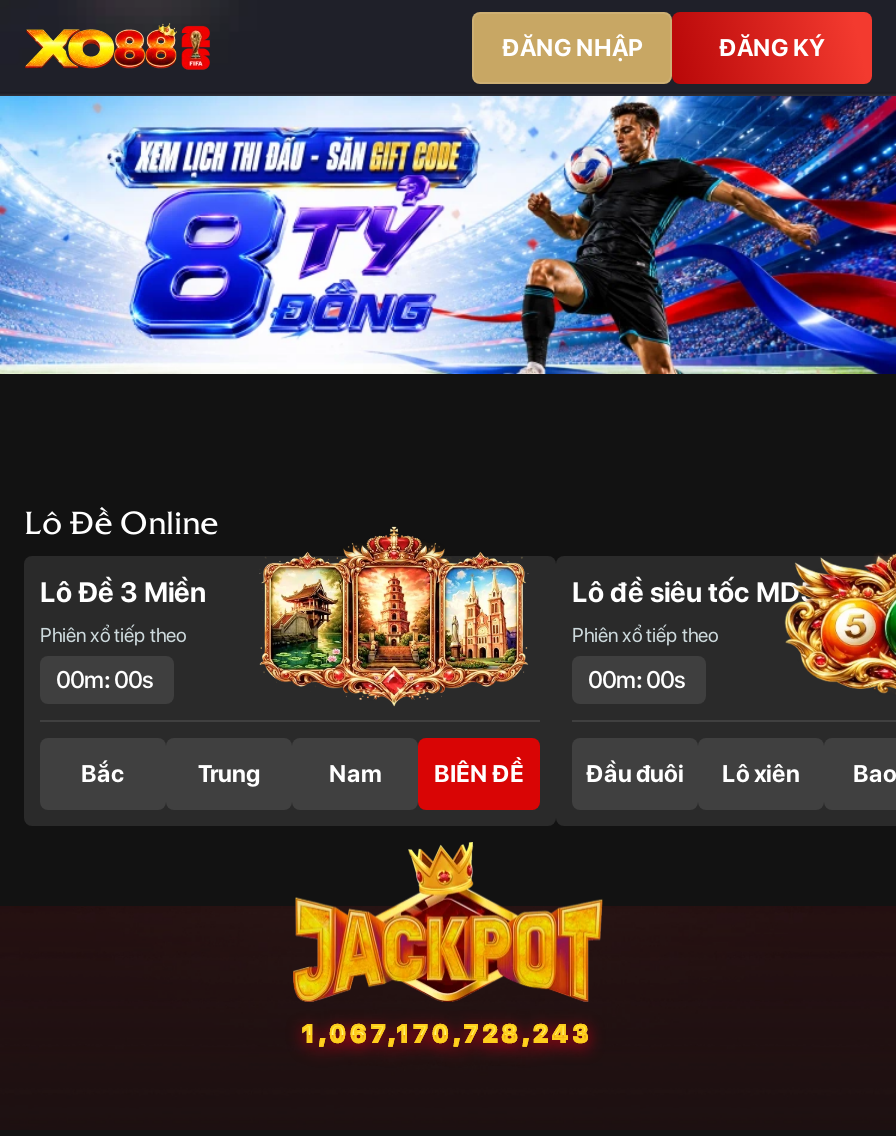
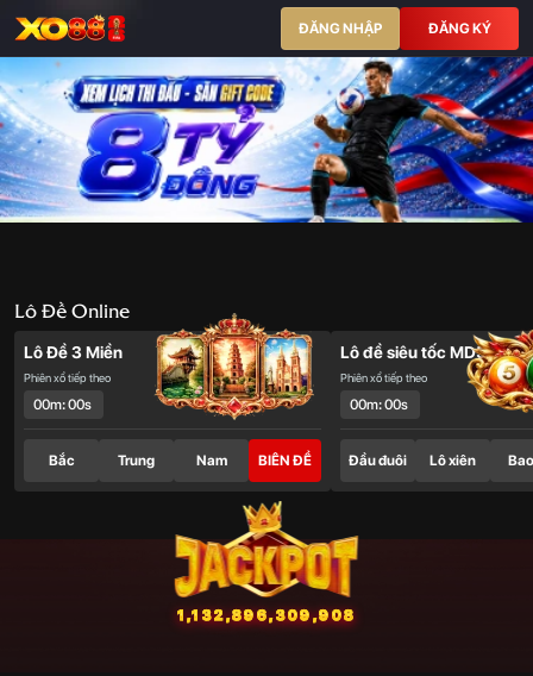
- 1,067,170,728,243
+ 1,132,896,309,908
